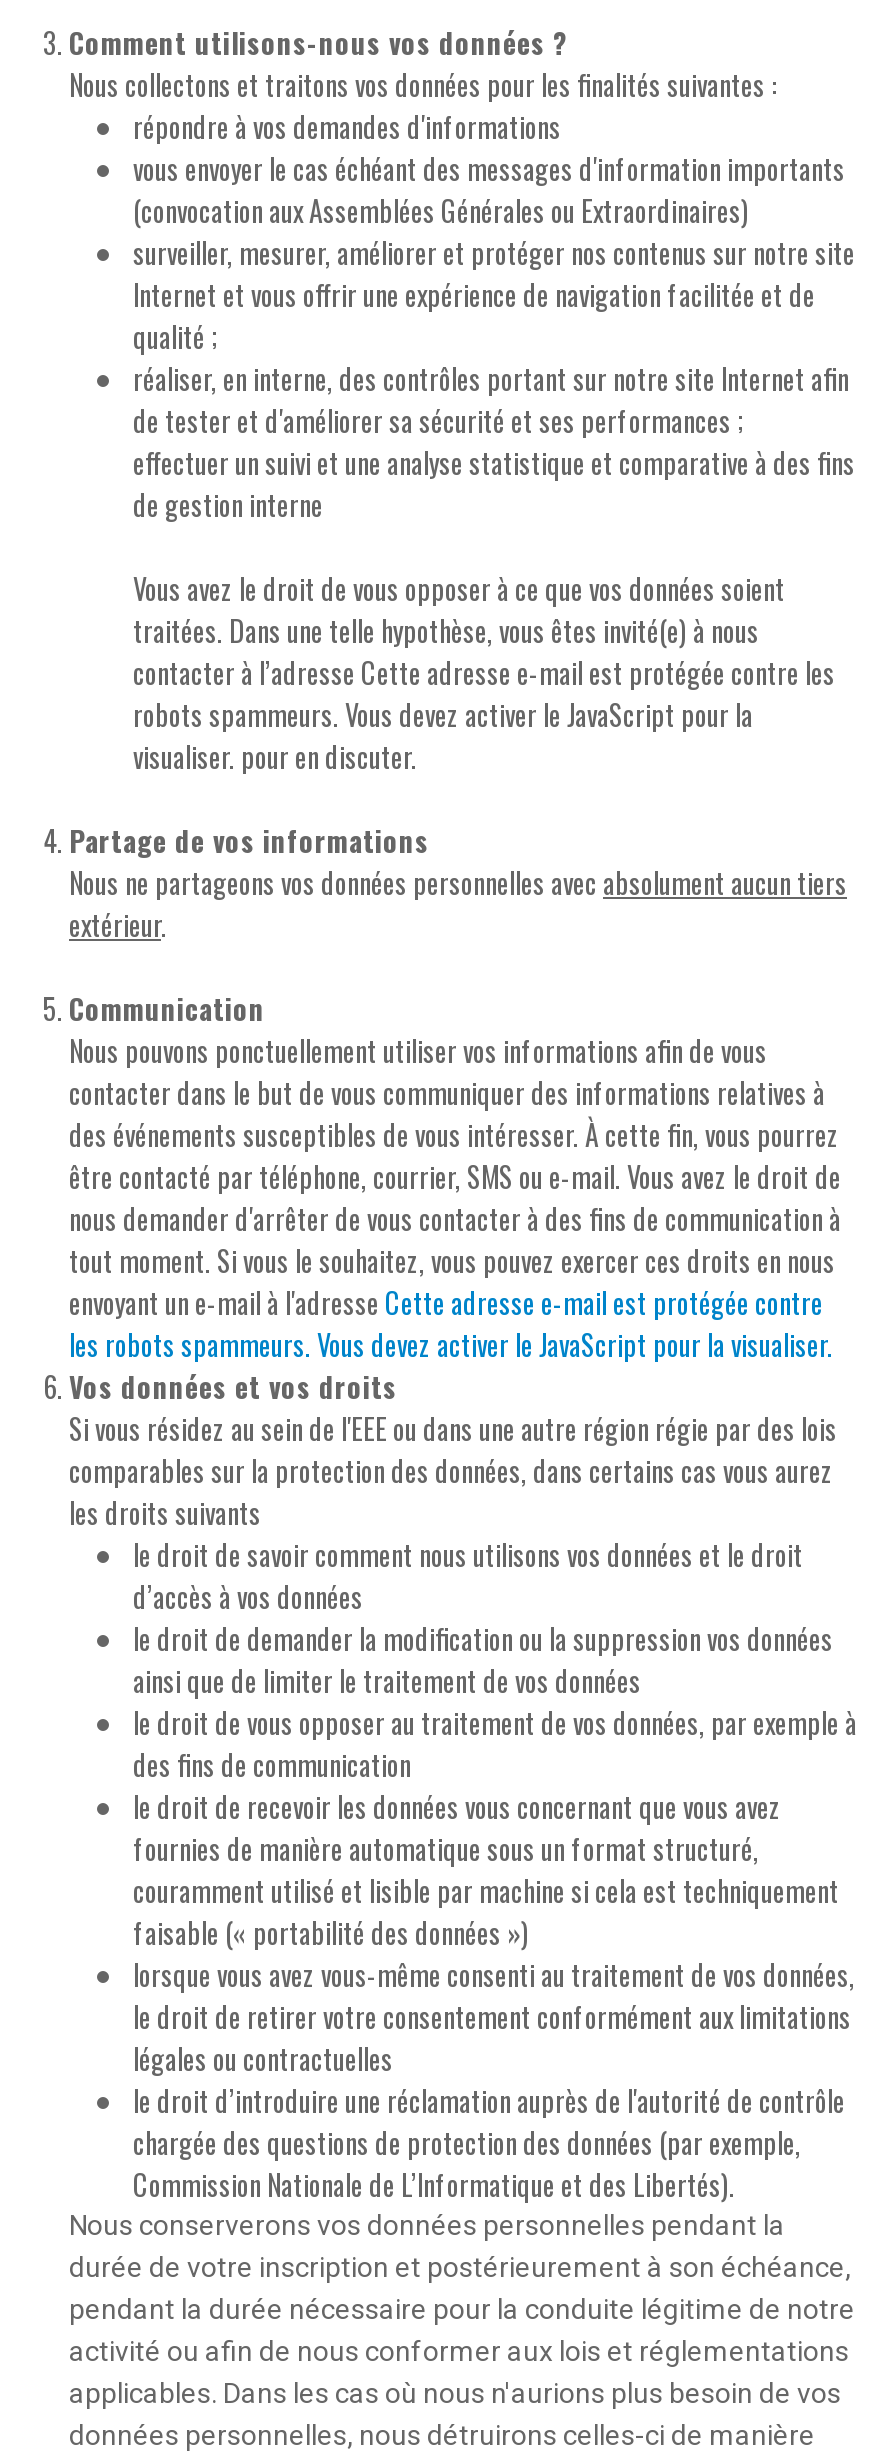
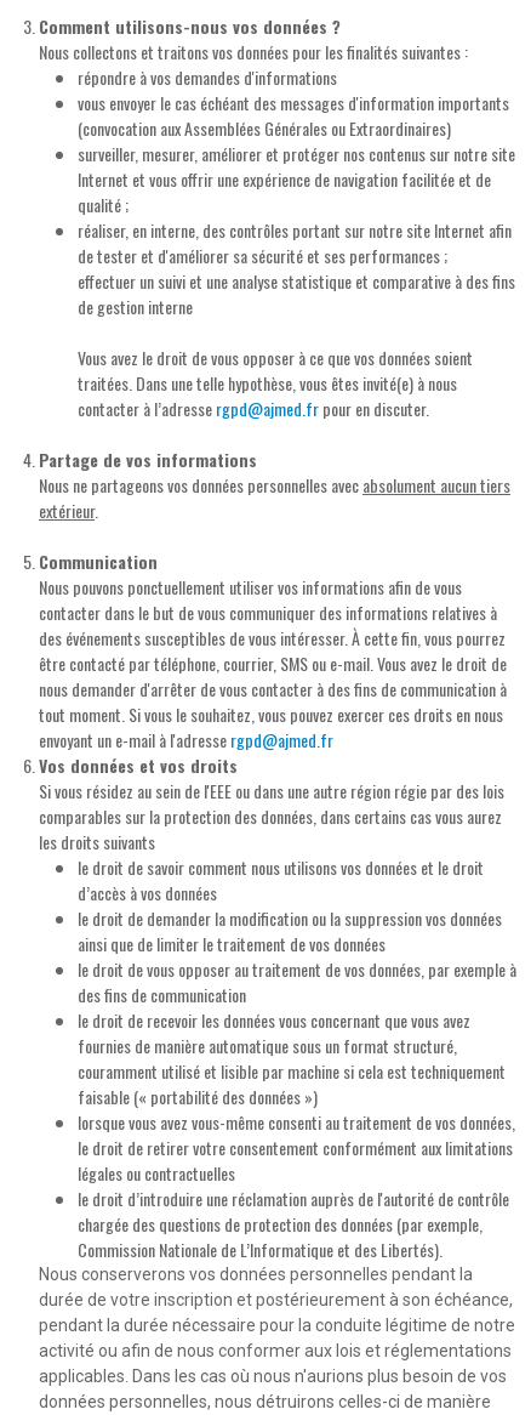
- contacter à l’adresse Cette adresse e-mail est protégée contre les
- robots spammeurs. Vous devez activer le JavaScript pour la
- visualiser. pour en discuter.
+ contacter à l’adresse rgpd@ajmed.fr pour en discuter.

- envoyant un e-mail à l'adresse Cette adresse e-mail est protégée contre
- les robots spammeurs. Vous devez activer le JavaScript pour la visualiser.
+ envoyant un e-mail à l'adresse rgpd@ajmed.fr
